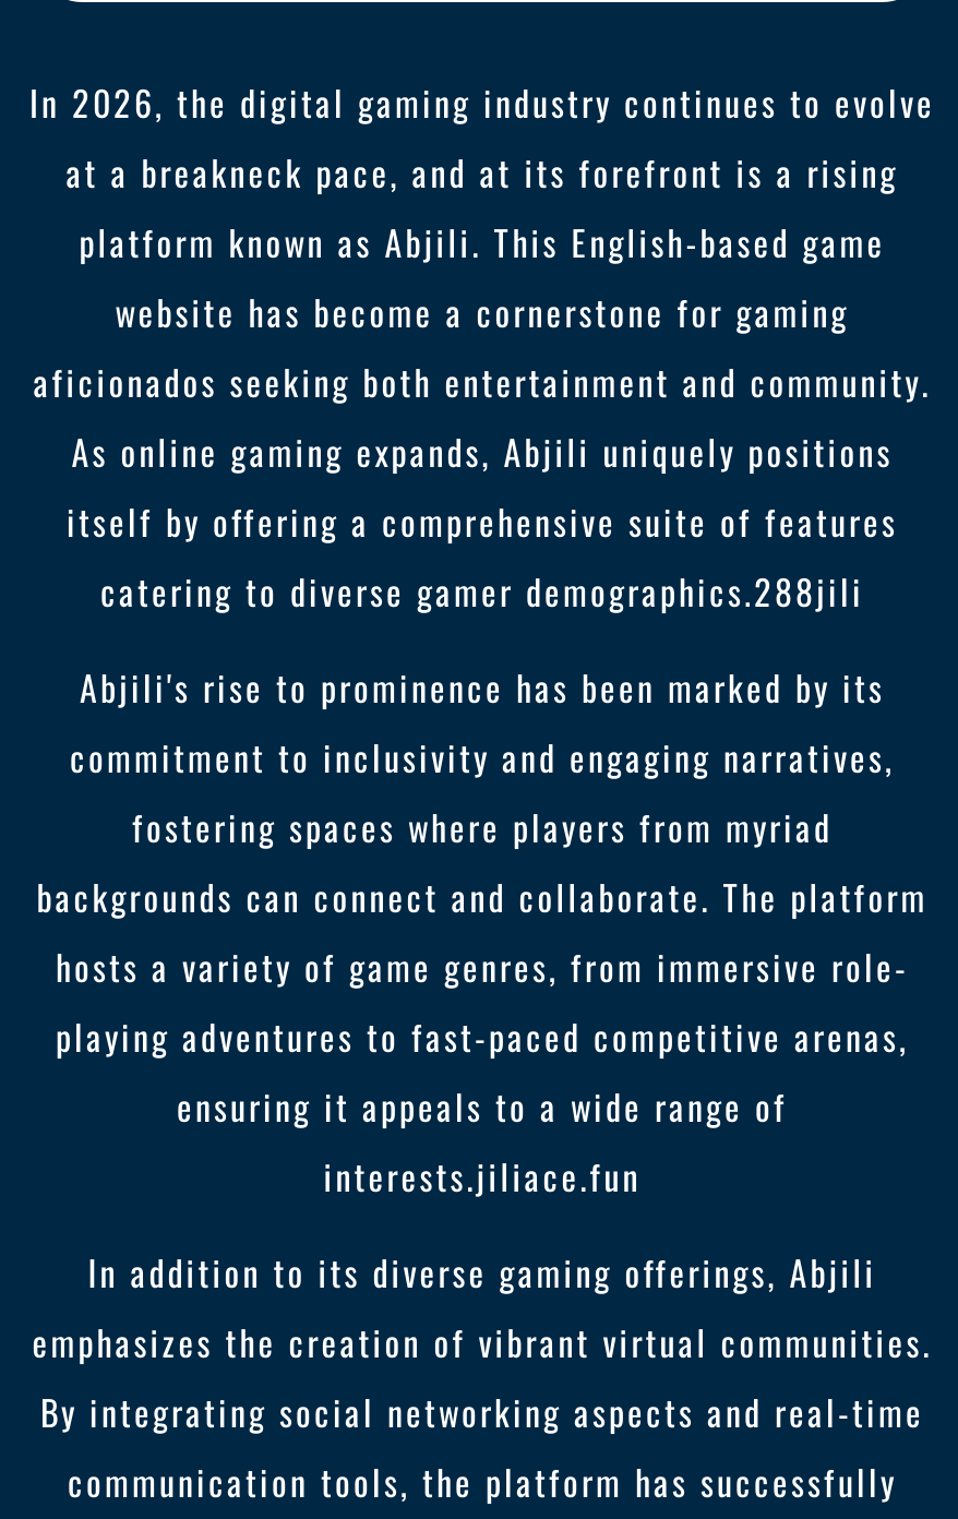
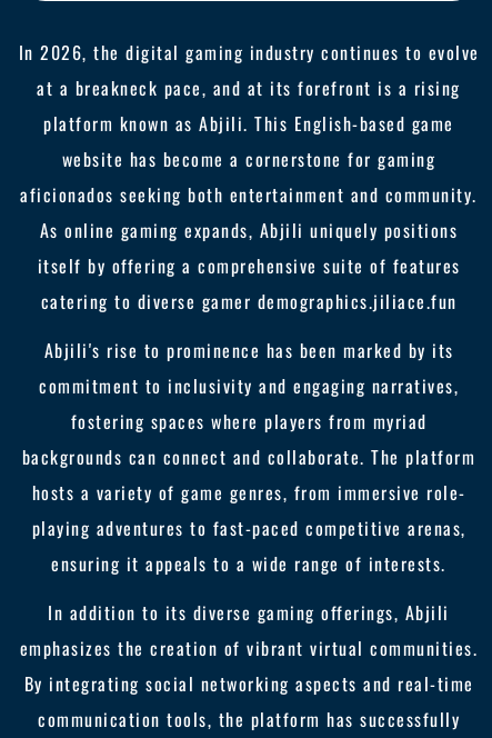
- catering to diverse gamer demographics.288jili
+ catering to diverse gamer demographics.jiliace.fun

- ensuring it appeals to a wide range of
- interests.jiliace.fun
+ ensuring it appeals to a wide range of interests.
